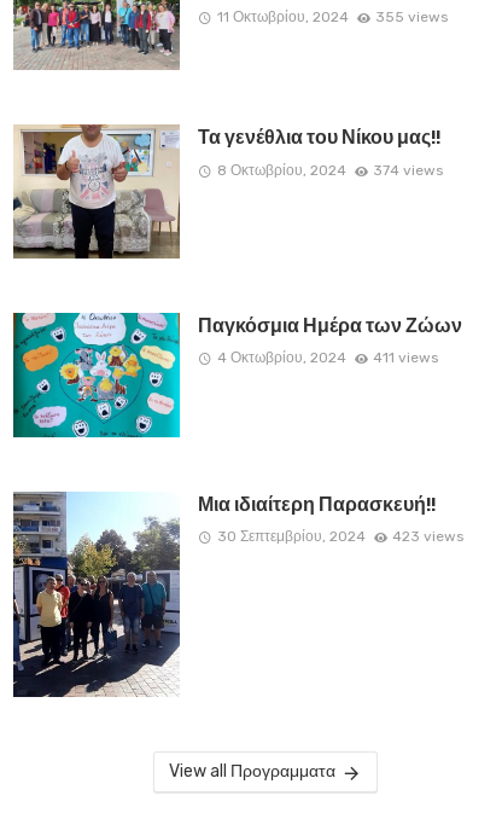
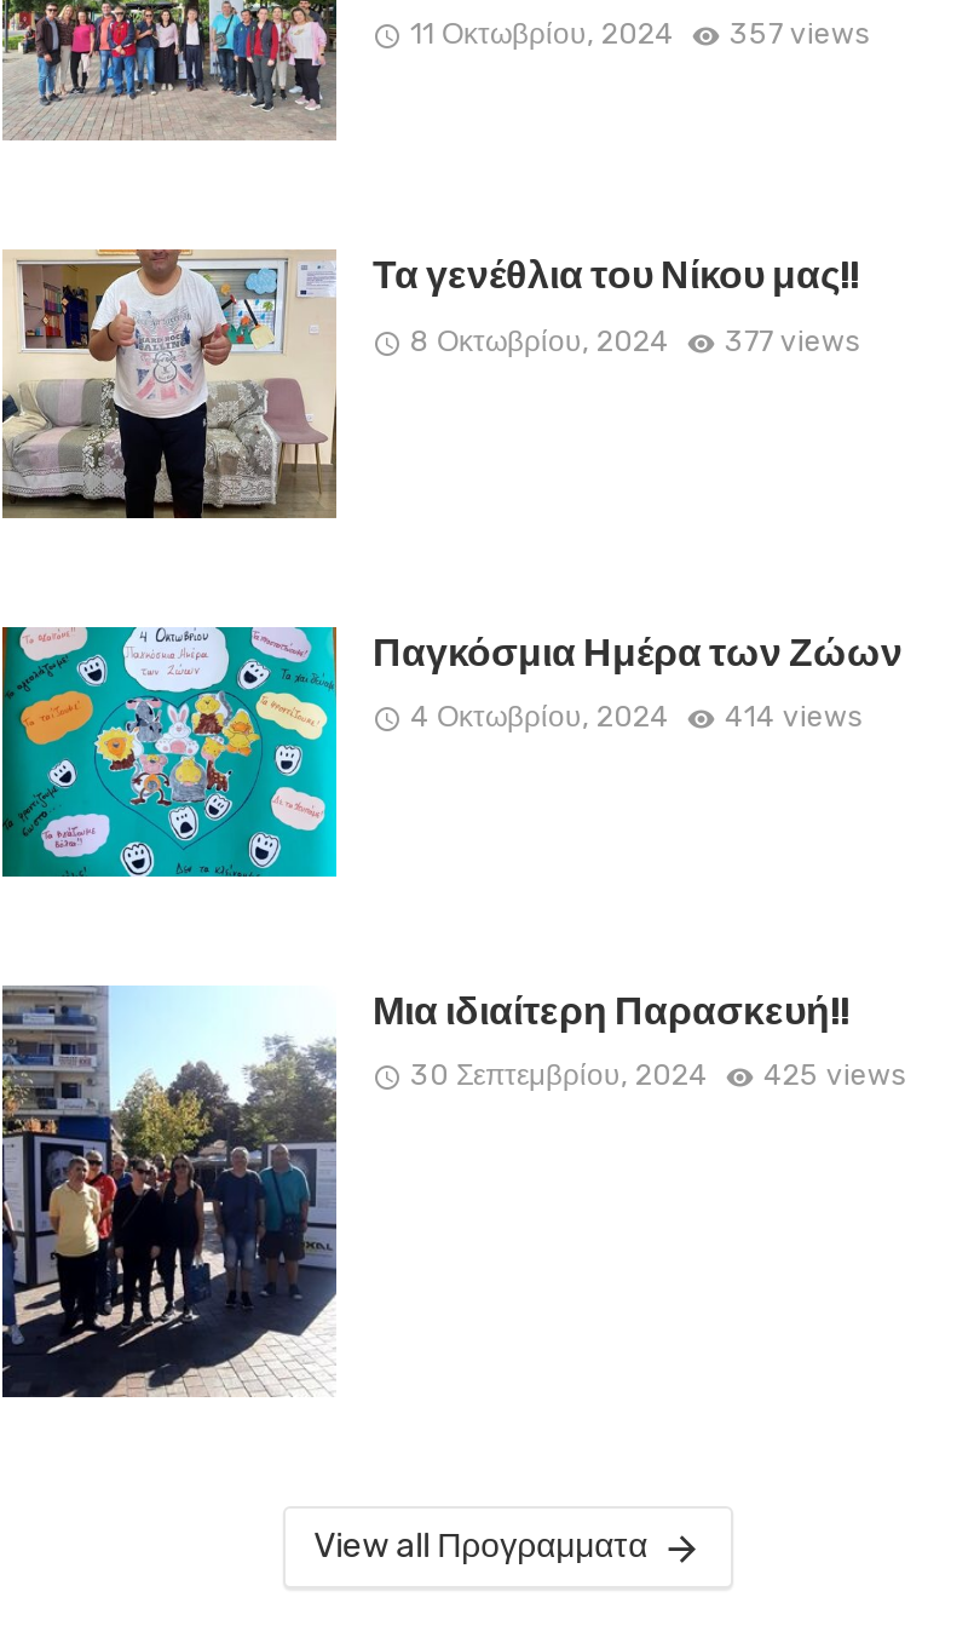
- 11 Οκτωβρίου, 2024 355 views
+ 11 Οκτωβρίου, 2024 357 views

- 8 Οκτωβρίου, 2024 374 views
+ 8 Οκτωβρίου, 2024 377 views

- 4 Οκτωβρίου, 2024 411 views
+ 4 Οκτωβρίου, 2024 414 views

- 30 Σεπτεμβρίου, 2024 423 views
+ 30 Σεπτεμβρίου, 2024 425 views
